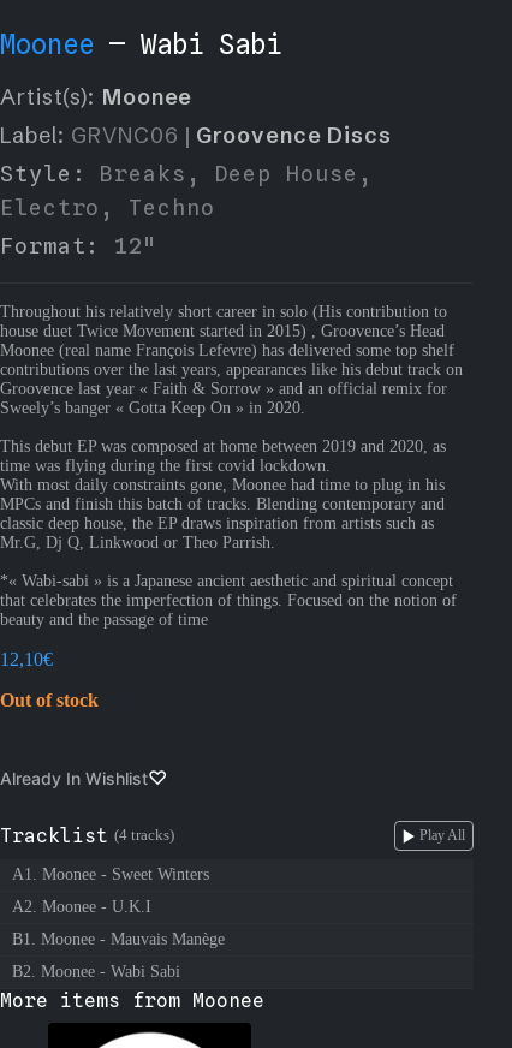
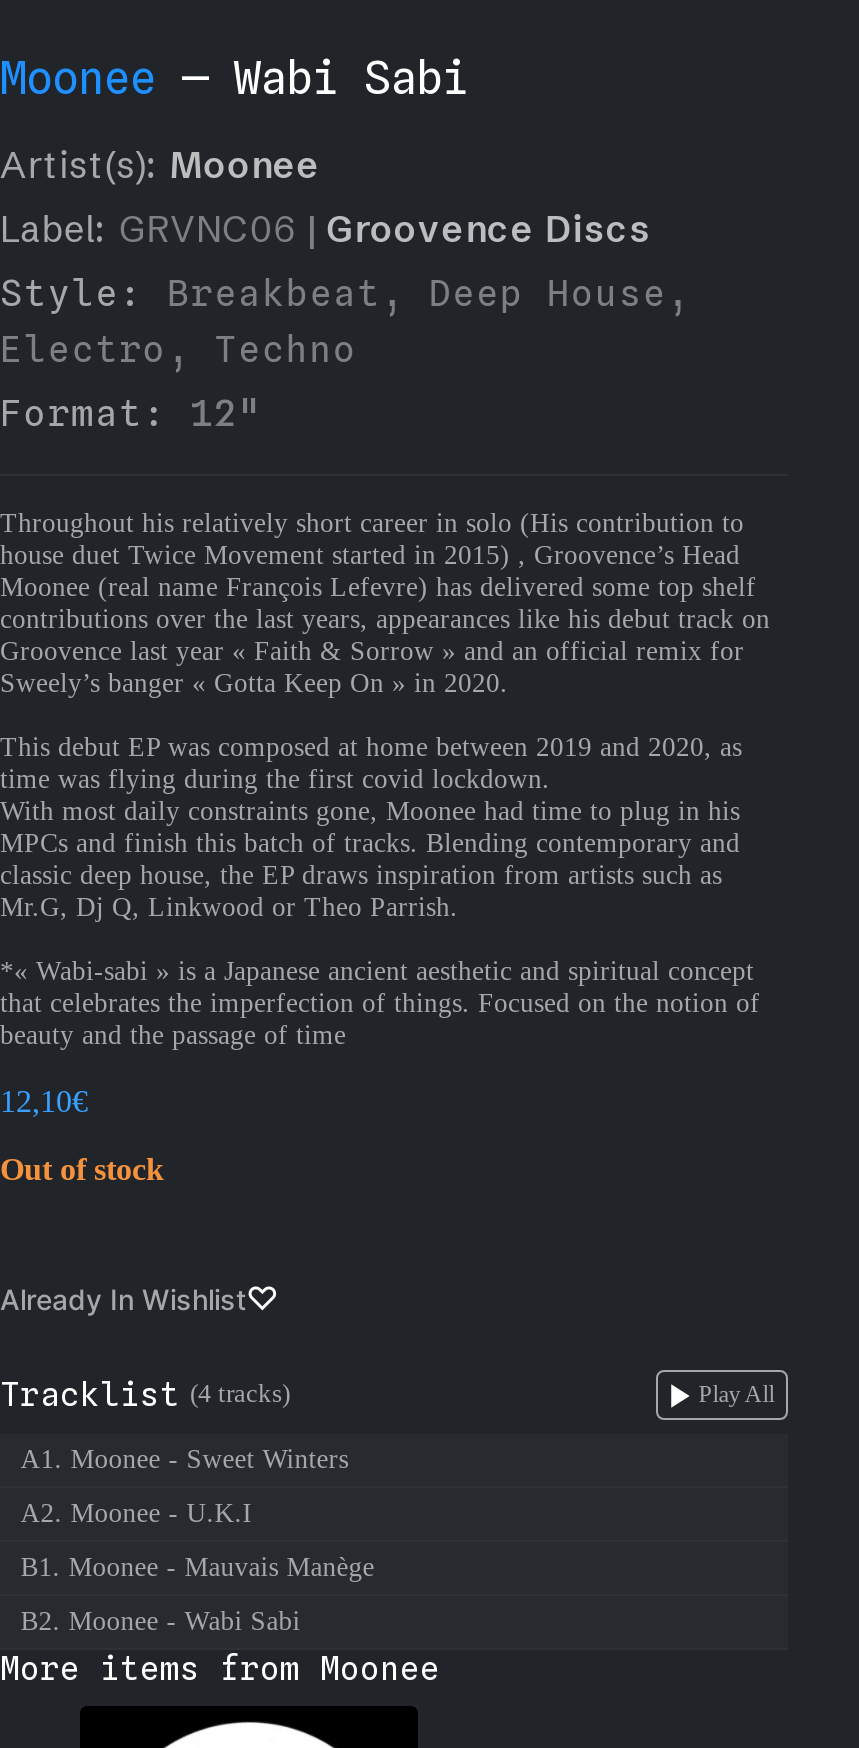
- Style: Breaks, Deep House,
+ Style: Breakbeat, Deep House,
